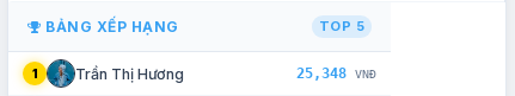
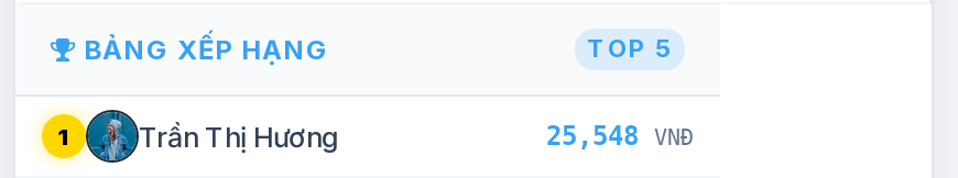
- 25,348 VNĐ
+ 25,548 VNĐ
